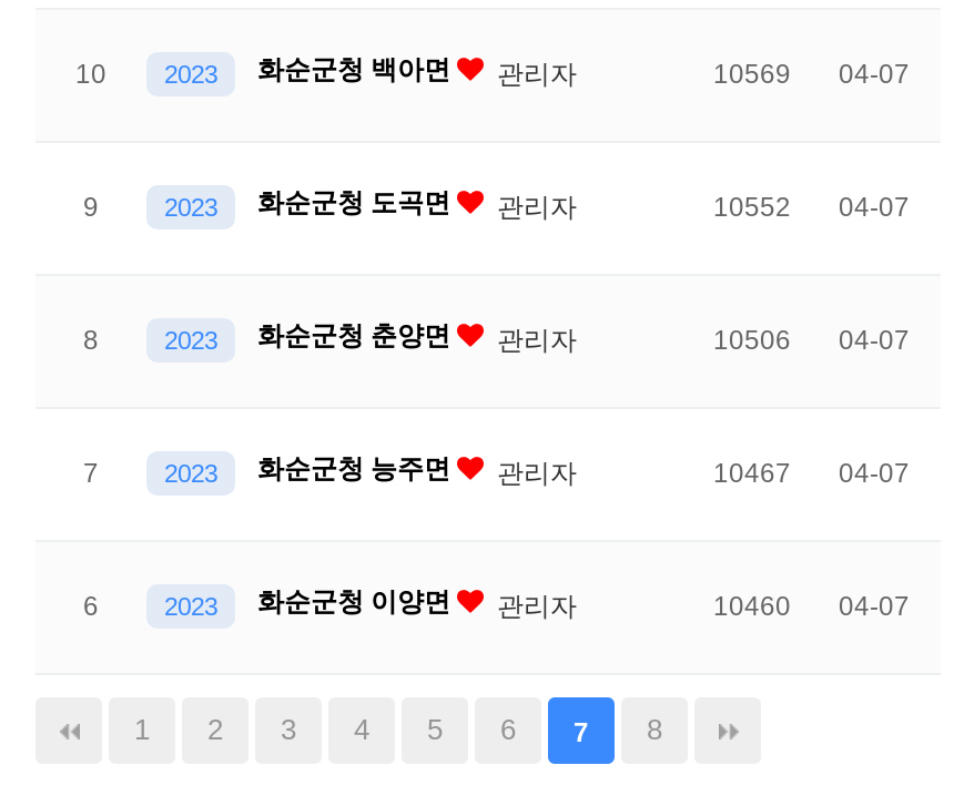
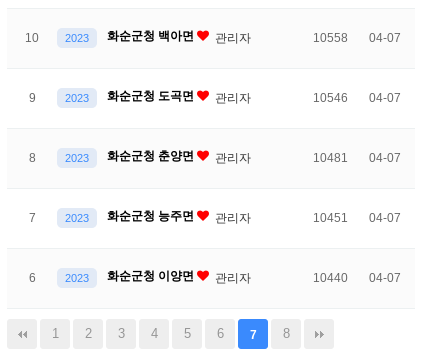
- 10569 04-07
+ 10558 04-07

- 10552 04-07
+ 10546 04-07

- 10506 04-07
+ 10481 04-07

- 10467 04-07
+ 10451 04-07

- 10460 04-07
+ 10440 04-07
